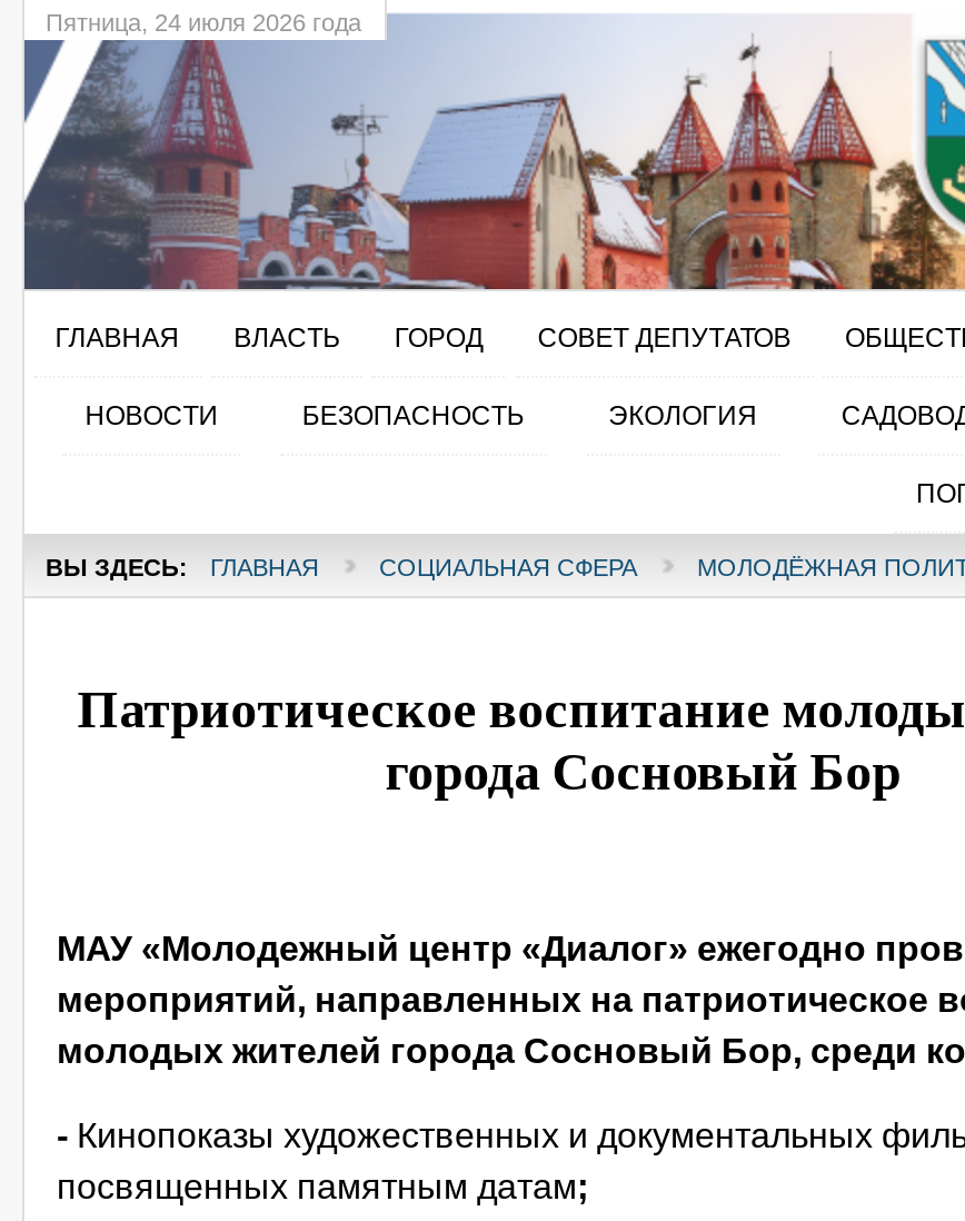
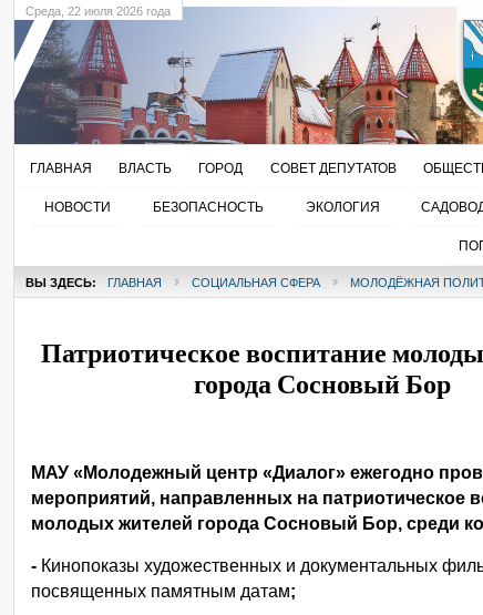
- Пятница, 24 июля 2026 года
+ Среда, 22 июля 2026 года
